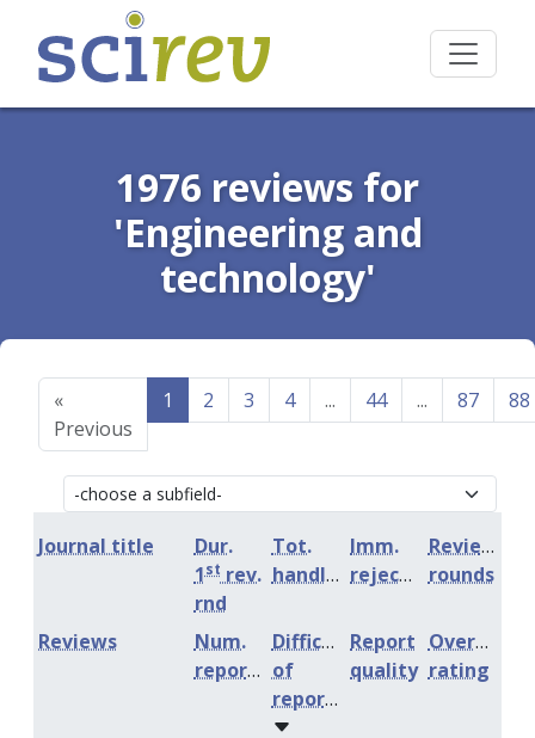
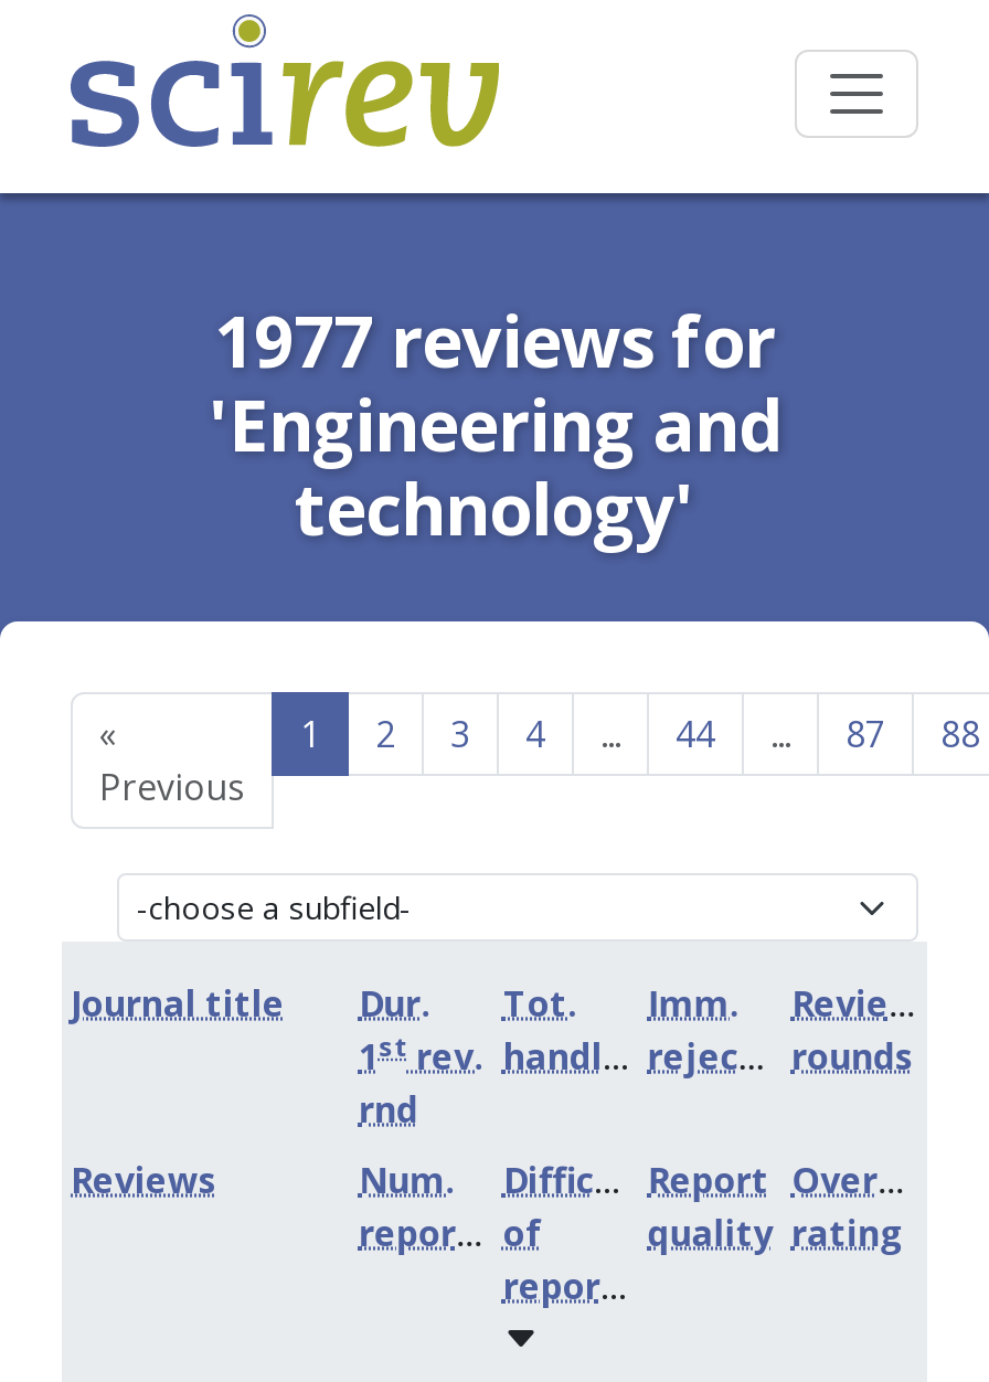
- 1976 reviews for
+ 1977 reviews for
